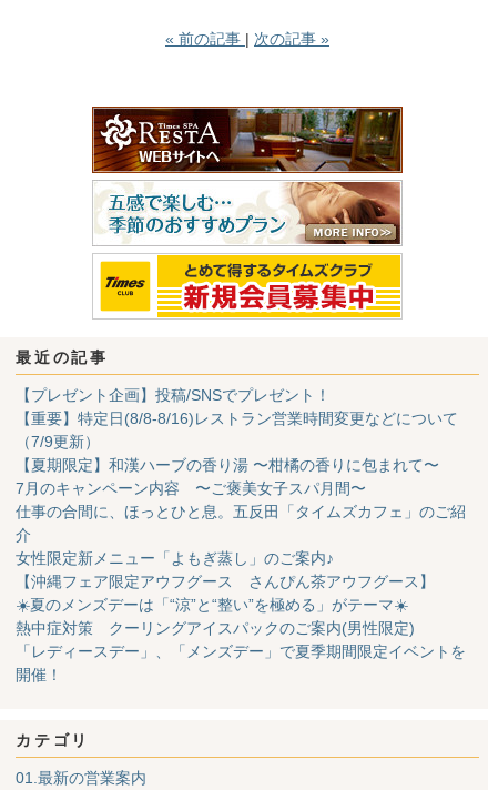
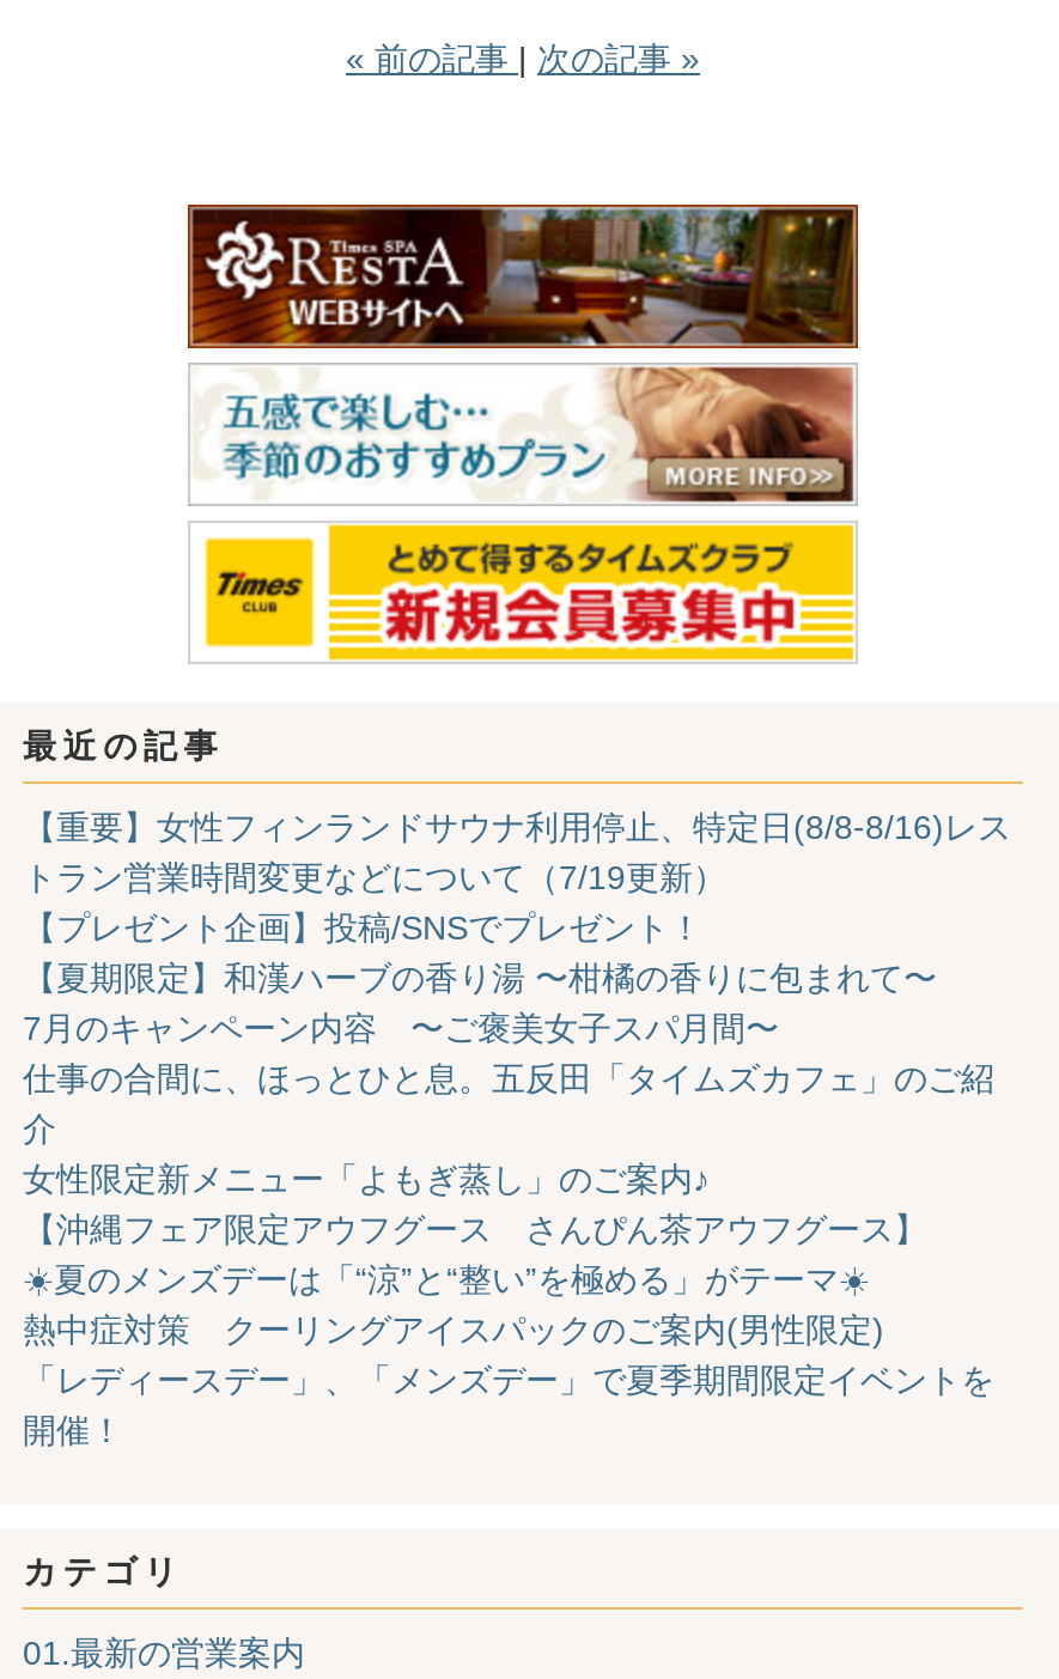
+ 【重要】女性フィンランドサウナ利用停止、特定日(8/8-8/16)レス
+ トラン営業時間変更などについて（7/19更新）

moved down: 【プレゼント企画】投稿/SNSでプレゼント！

- 【重要】特定日(8/8-8/16)レストラン営業時間変更などについて
- （7/9更新）
